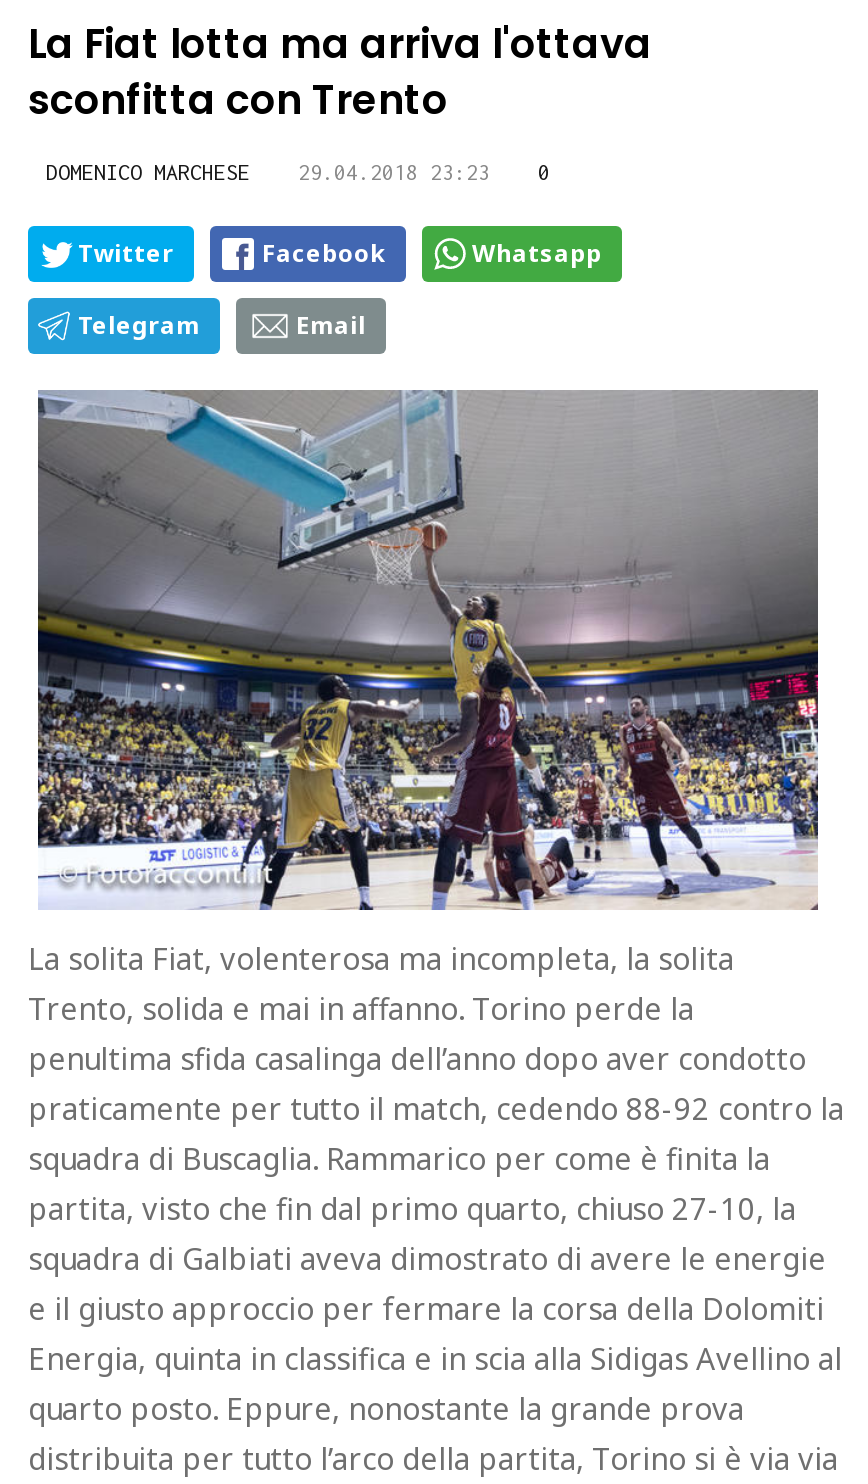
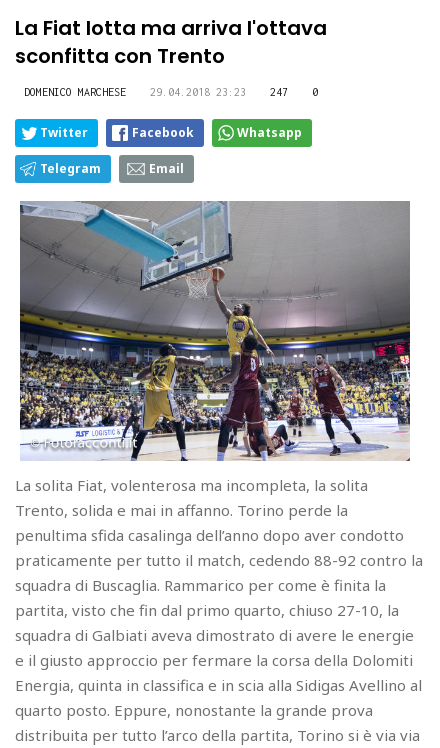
+ 247
